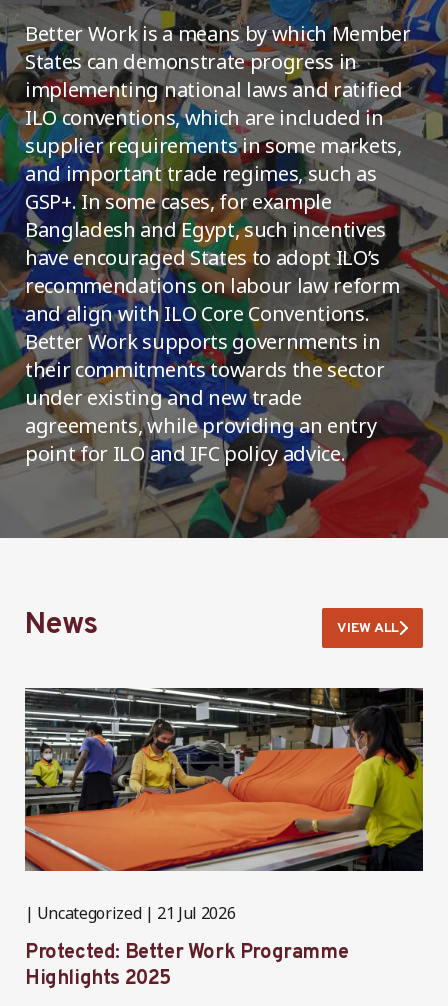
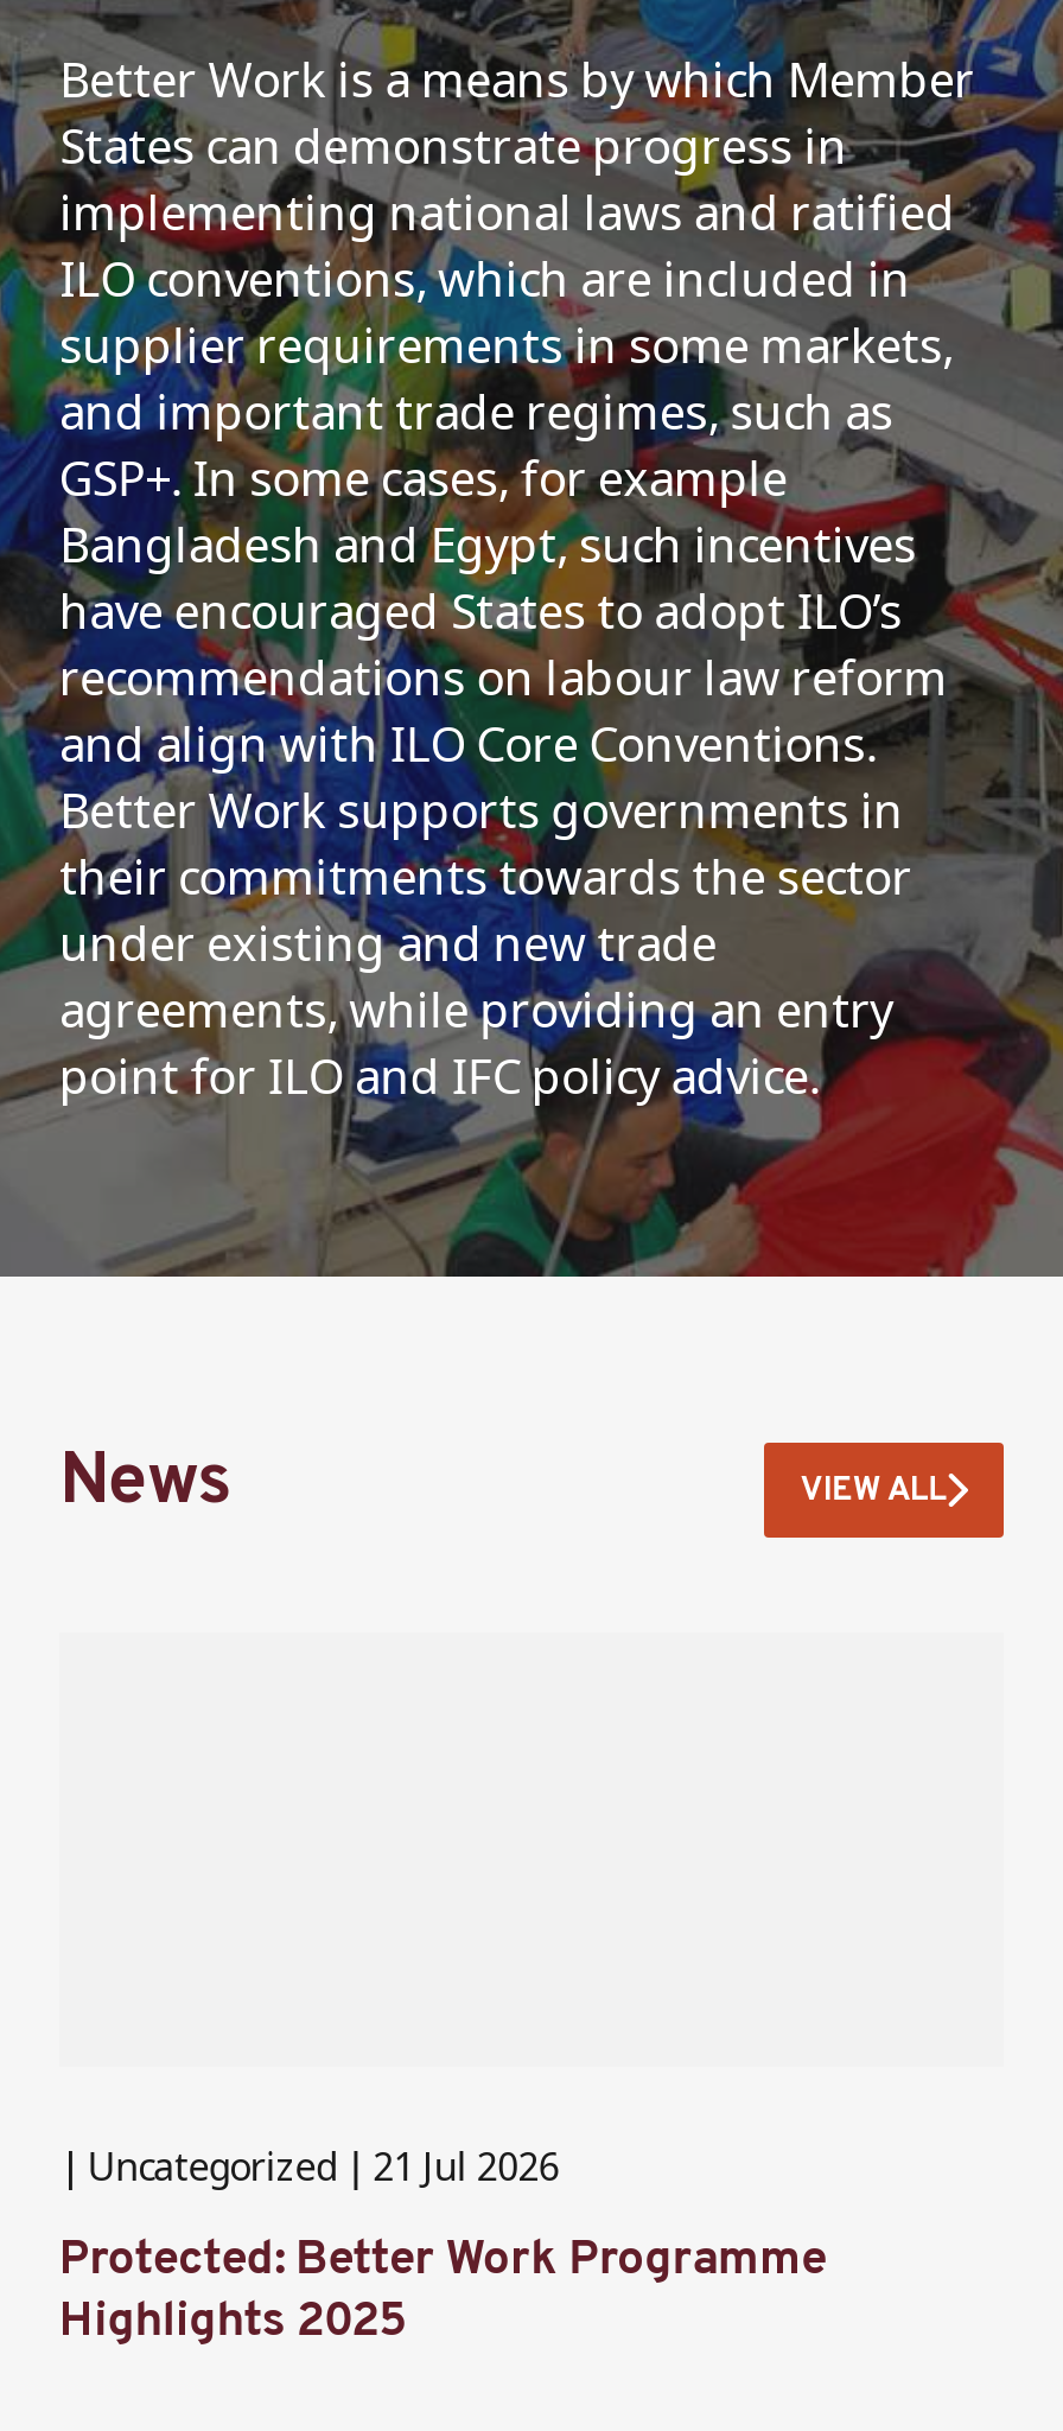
- [image]
